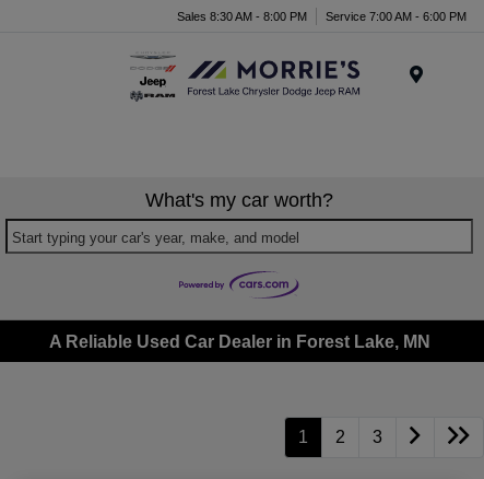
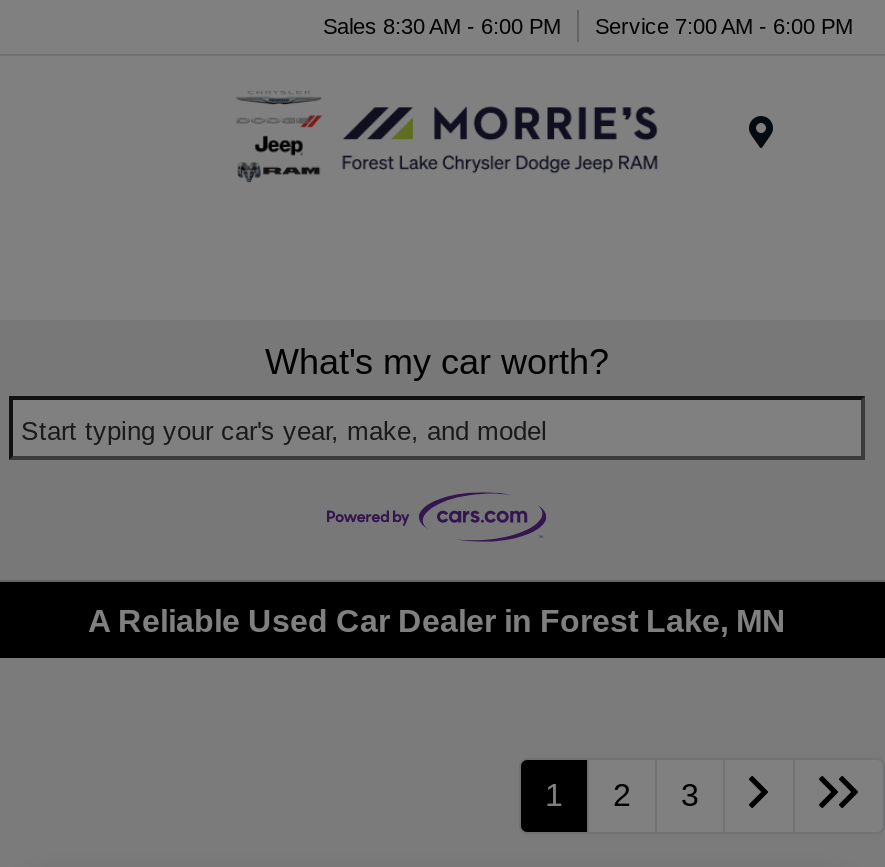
- Sales 8:30 AM - 8:00 PM Service 7:00 AM - 6:00 PM
+ Sales 8:30 AM - 6:00 PM Service 7:00 AM - 6:00 PM
